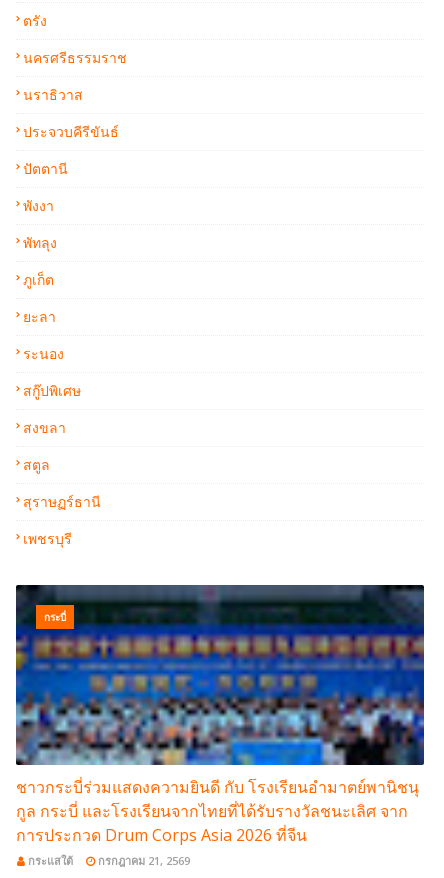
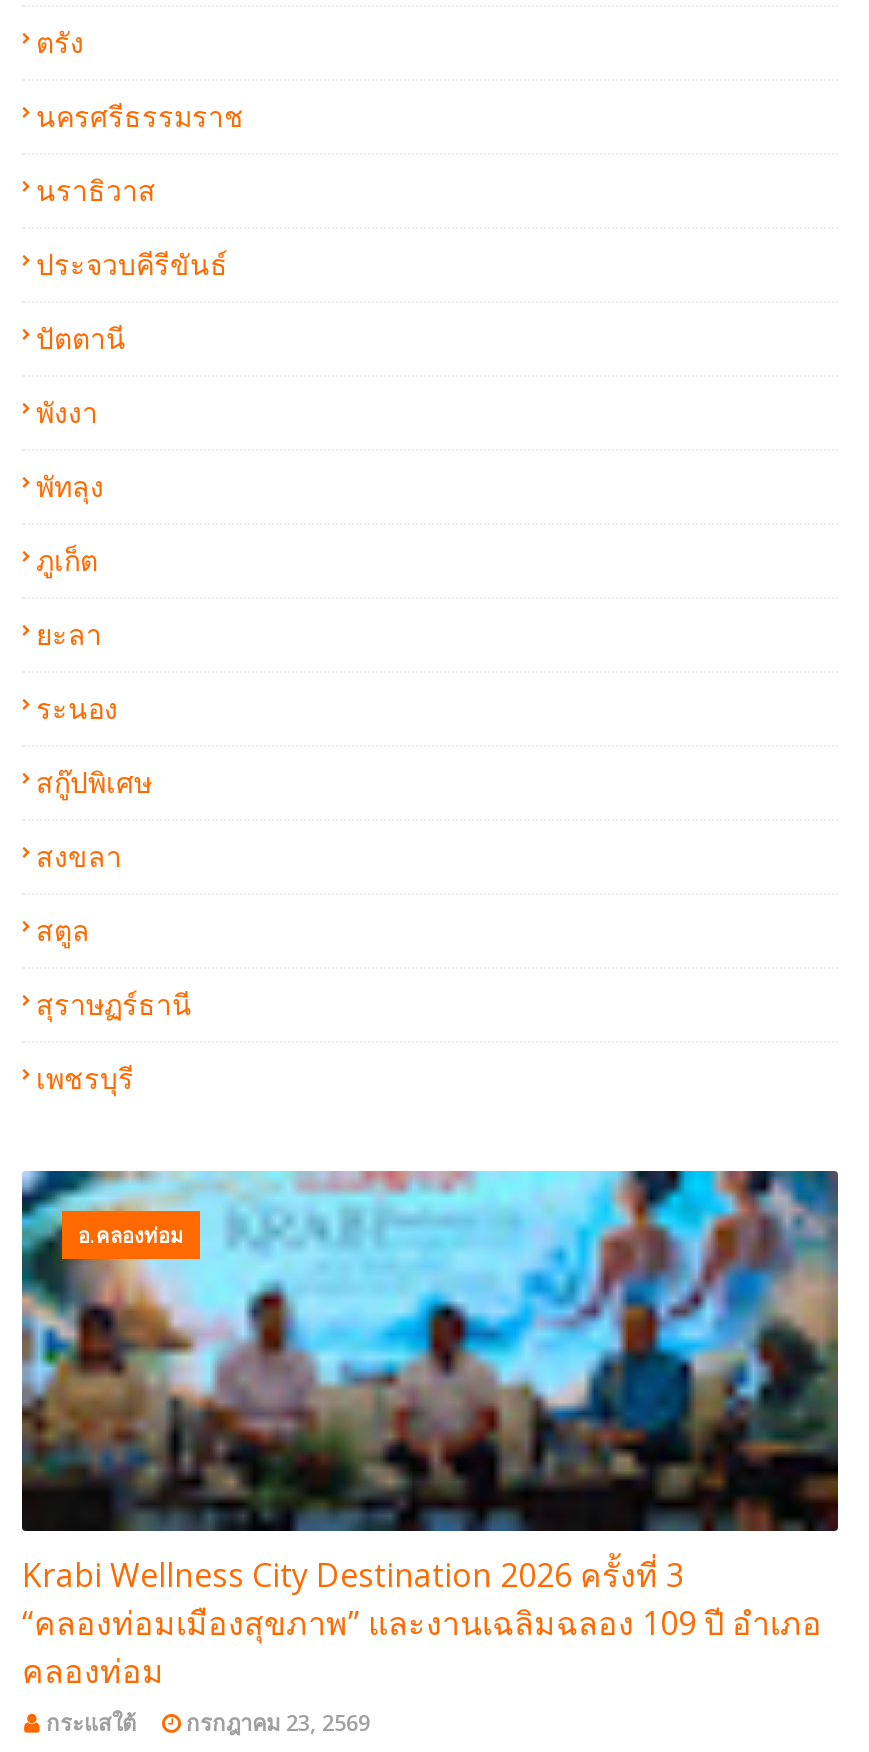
- [image]
- กระบี่
+ [image]
+ อ.คลองท่อม

- ชาวกระบี่ร่วมแสดงความยินดี กับ โรงเรียนอำมาตย์พานิชนุ
- กูล กระบี่ และโรงเรียนจากไทยที่ได้รับรางวัลชนะเลิศ จาก
- การประกวด Drum Corps Asia 2026 ที่จีน
+ Krabi Wellness City Destination 2026 ครั้งที่ 3
+ “คลองท่อมเมืองสุขภาพ” และงานเฉลิมฉลอง 109 ปี อำเภอ
+ คลองท่อม

- กรกฎาคม 21, 2569
+ กรกฎาคม 23, 2569
